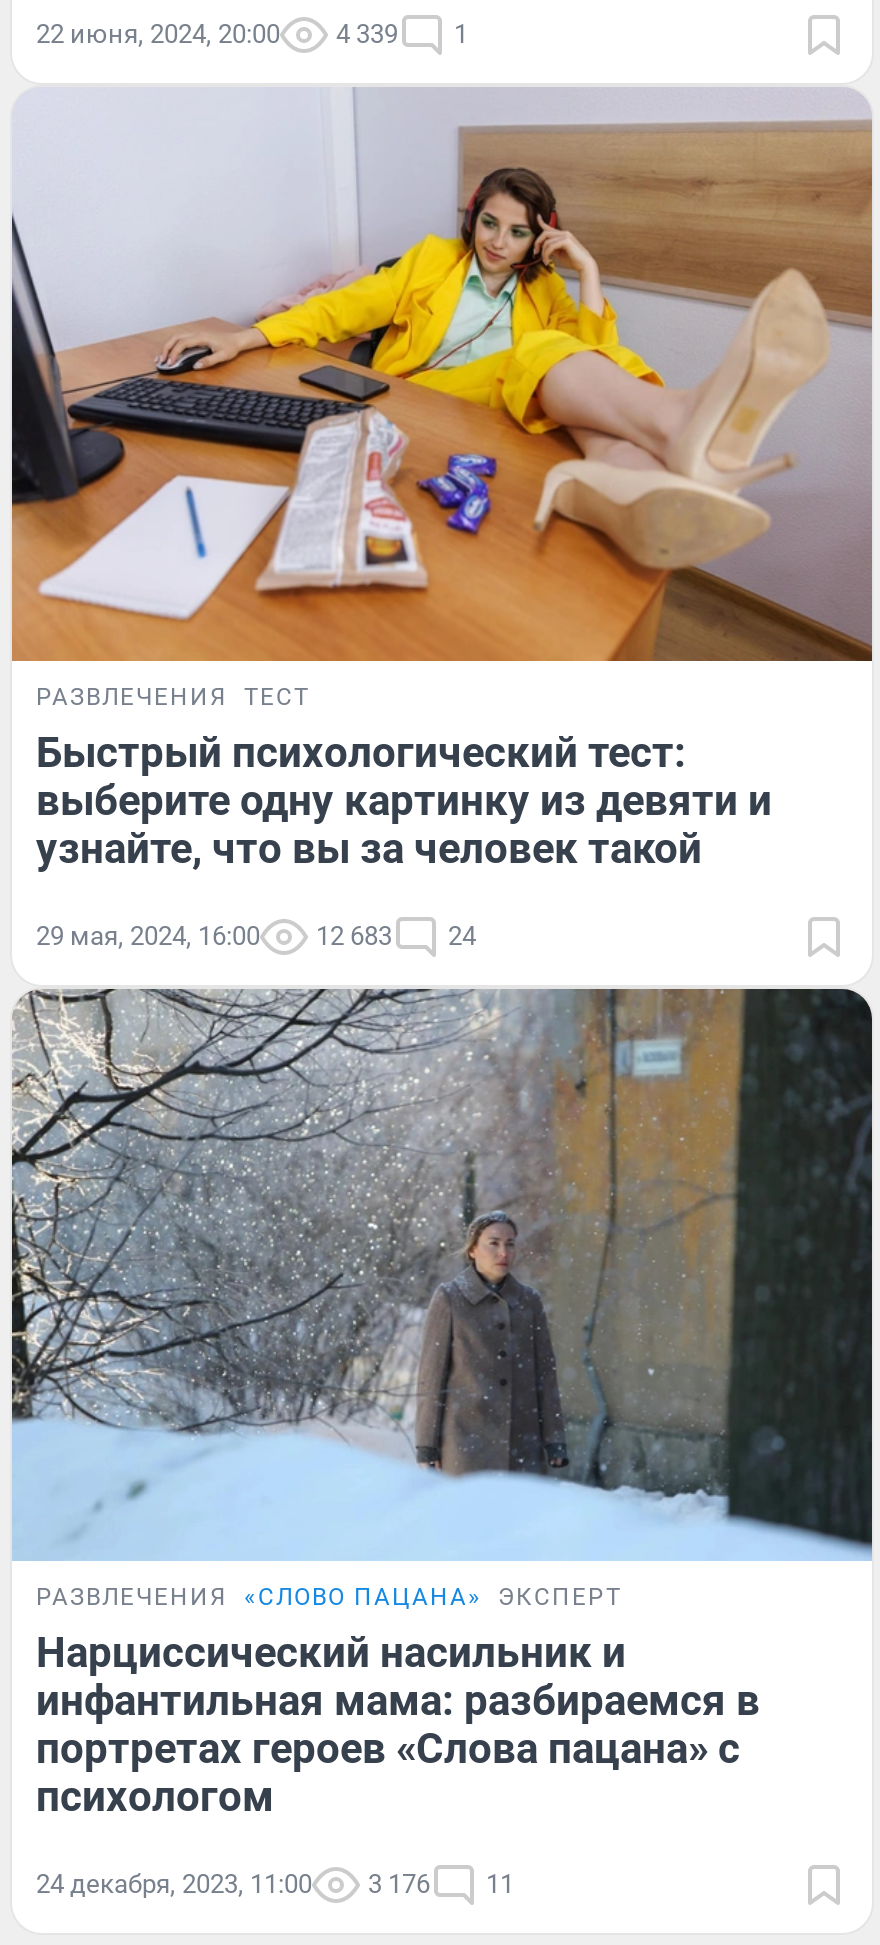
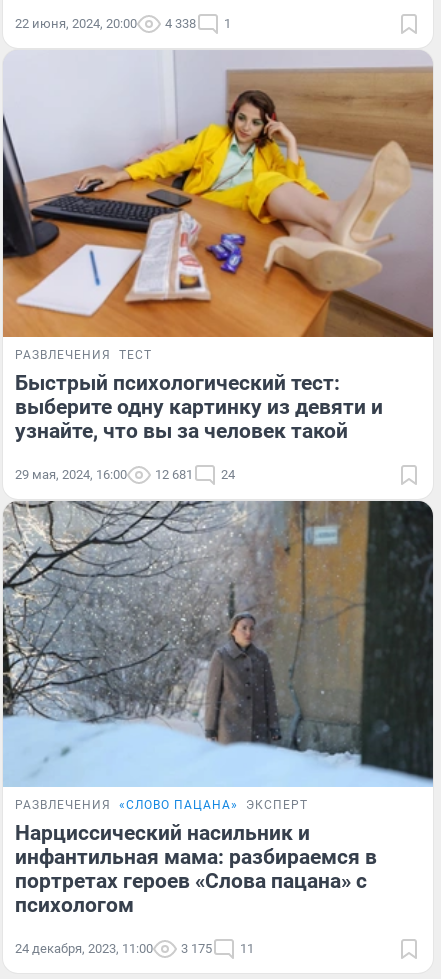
- 22 июня, 2024, 20:00 4 339 1
+ 22 июня, 2024, 20:00 4 338 1

- 29 мая, 2024, 16:00 12 683 24
+ 29 мая, 2024, 16:00 12 681 24

- 24 декабря, 2023, 11:00 3 176 11
+ 24 декабря, 2023, 11:00 3 175 11
